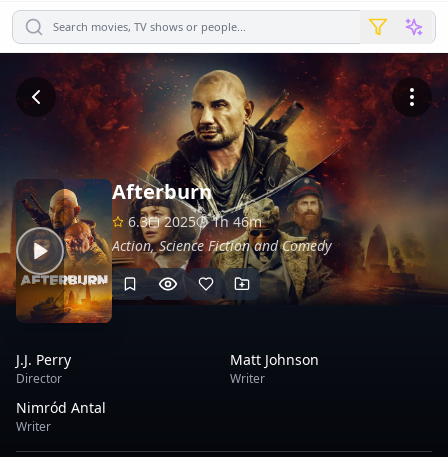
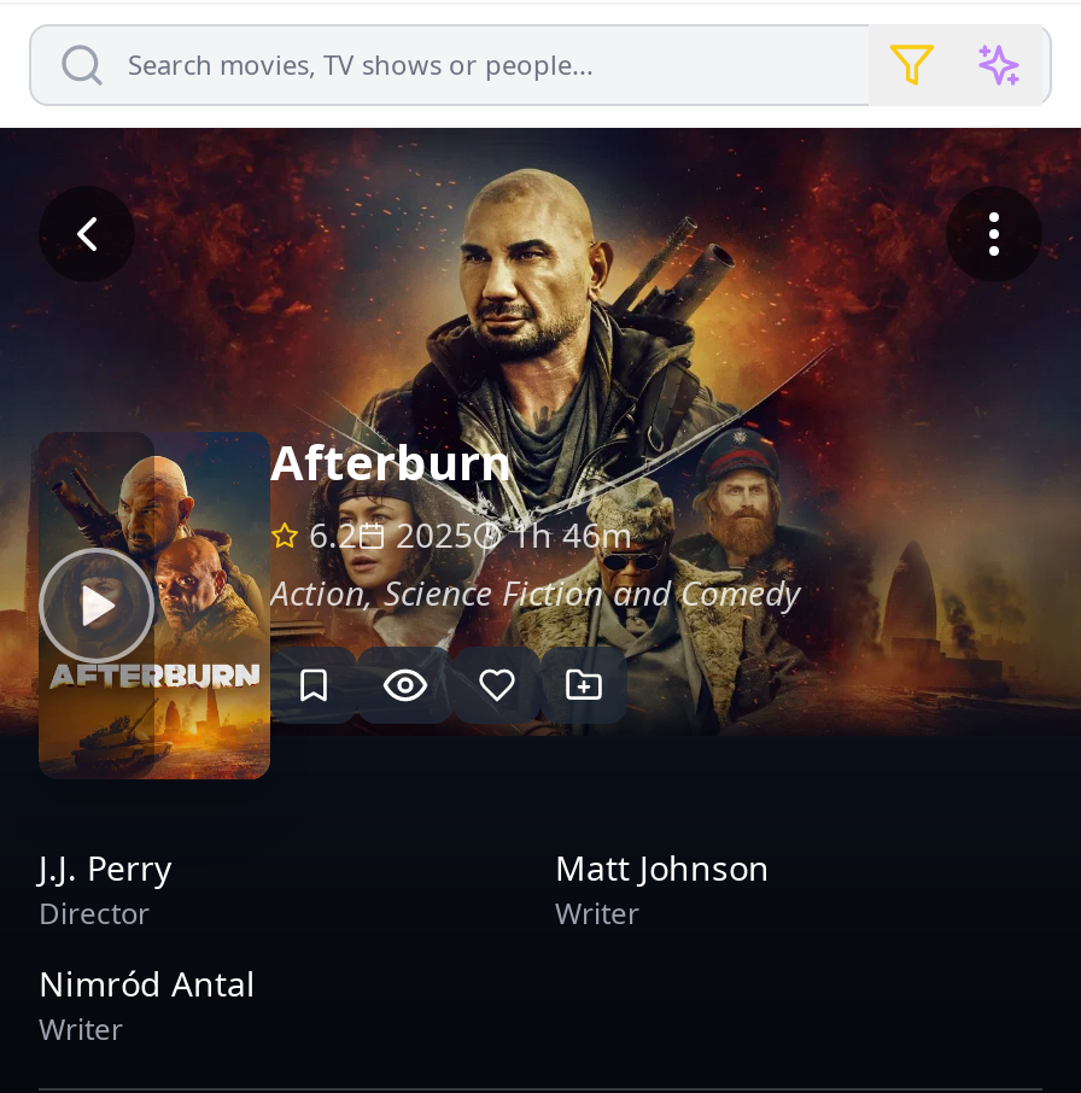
- 6.3
+ 6.2
